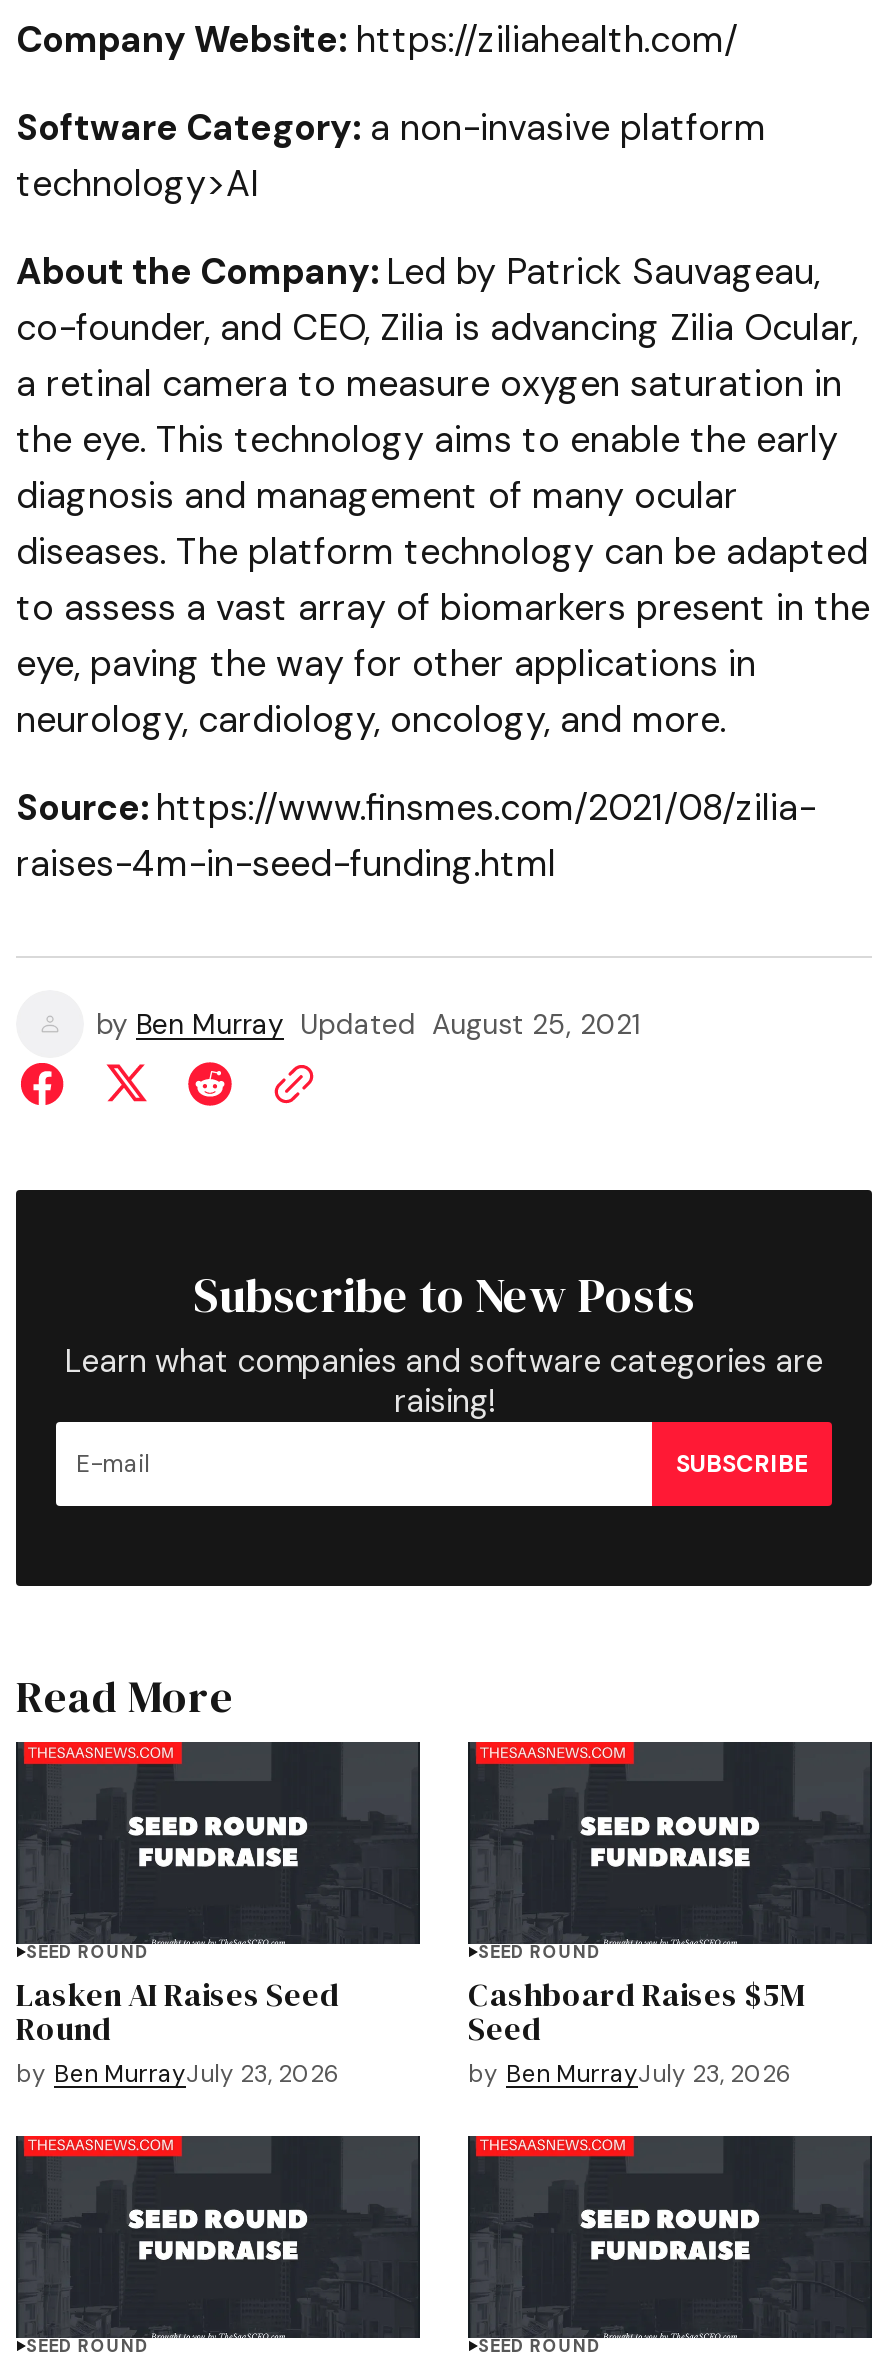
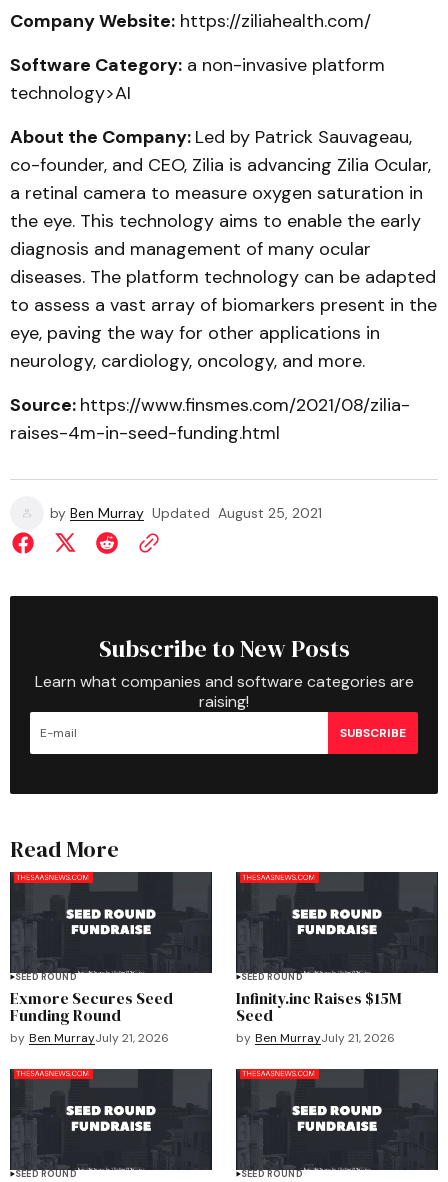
- Lasken AI Raises Seed
- Round
- by Ben MurrayJuly 23, 2026
+ Exmore Secures Seed
+ Funding Round
+ by Ben MurrayJuly 21, 2026

- Cashboard Raises $5M
+ Infinity.inc Raises $15M

- by Ben MurrayJuly 23, 2026
+ by Ben MurrayJuly 21, 2026
